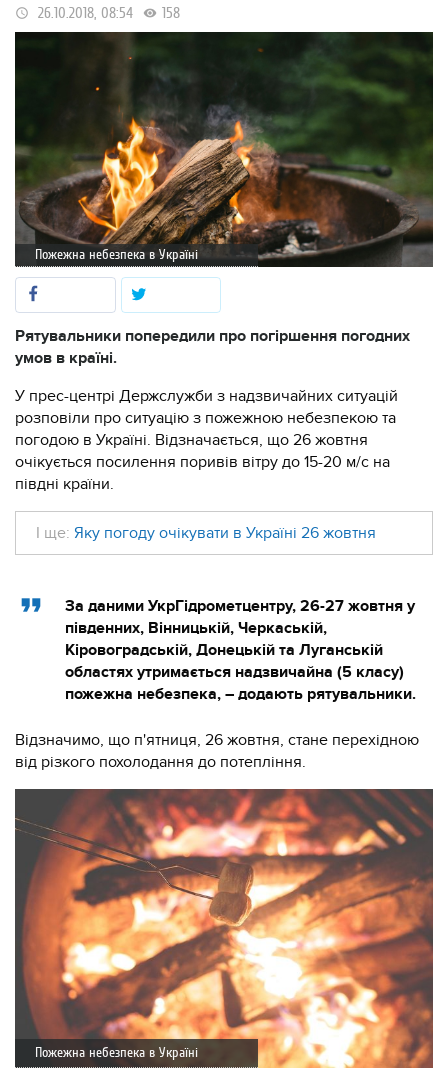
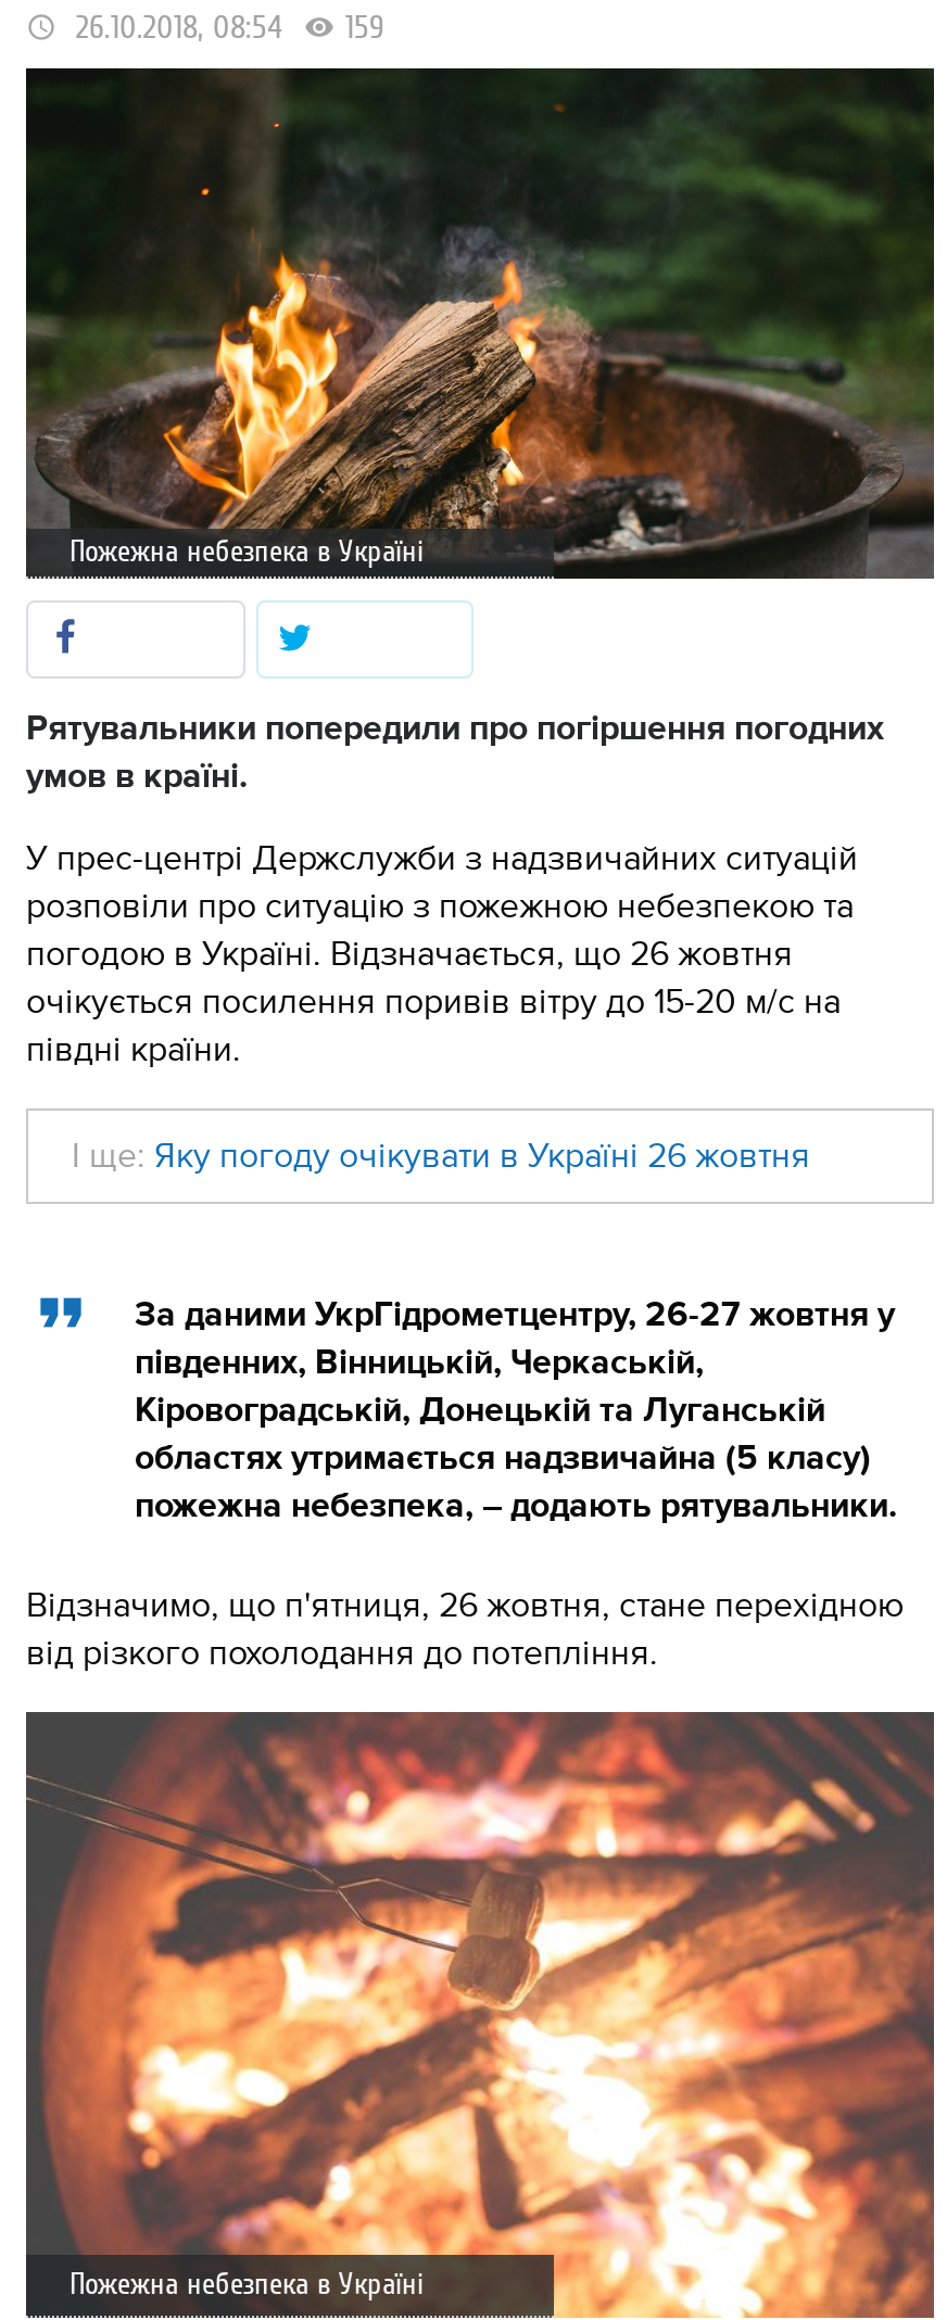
- 26.10.2018, 08:54 158
+ 26.10.2018, 08:54 159
